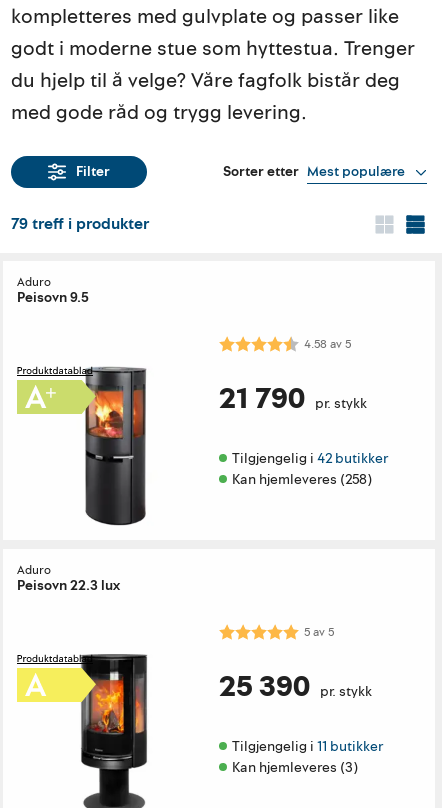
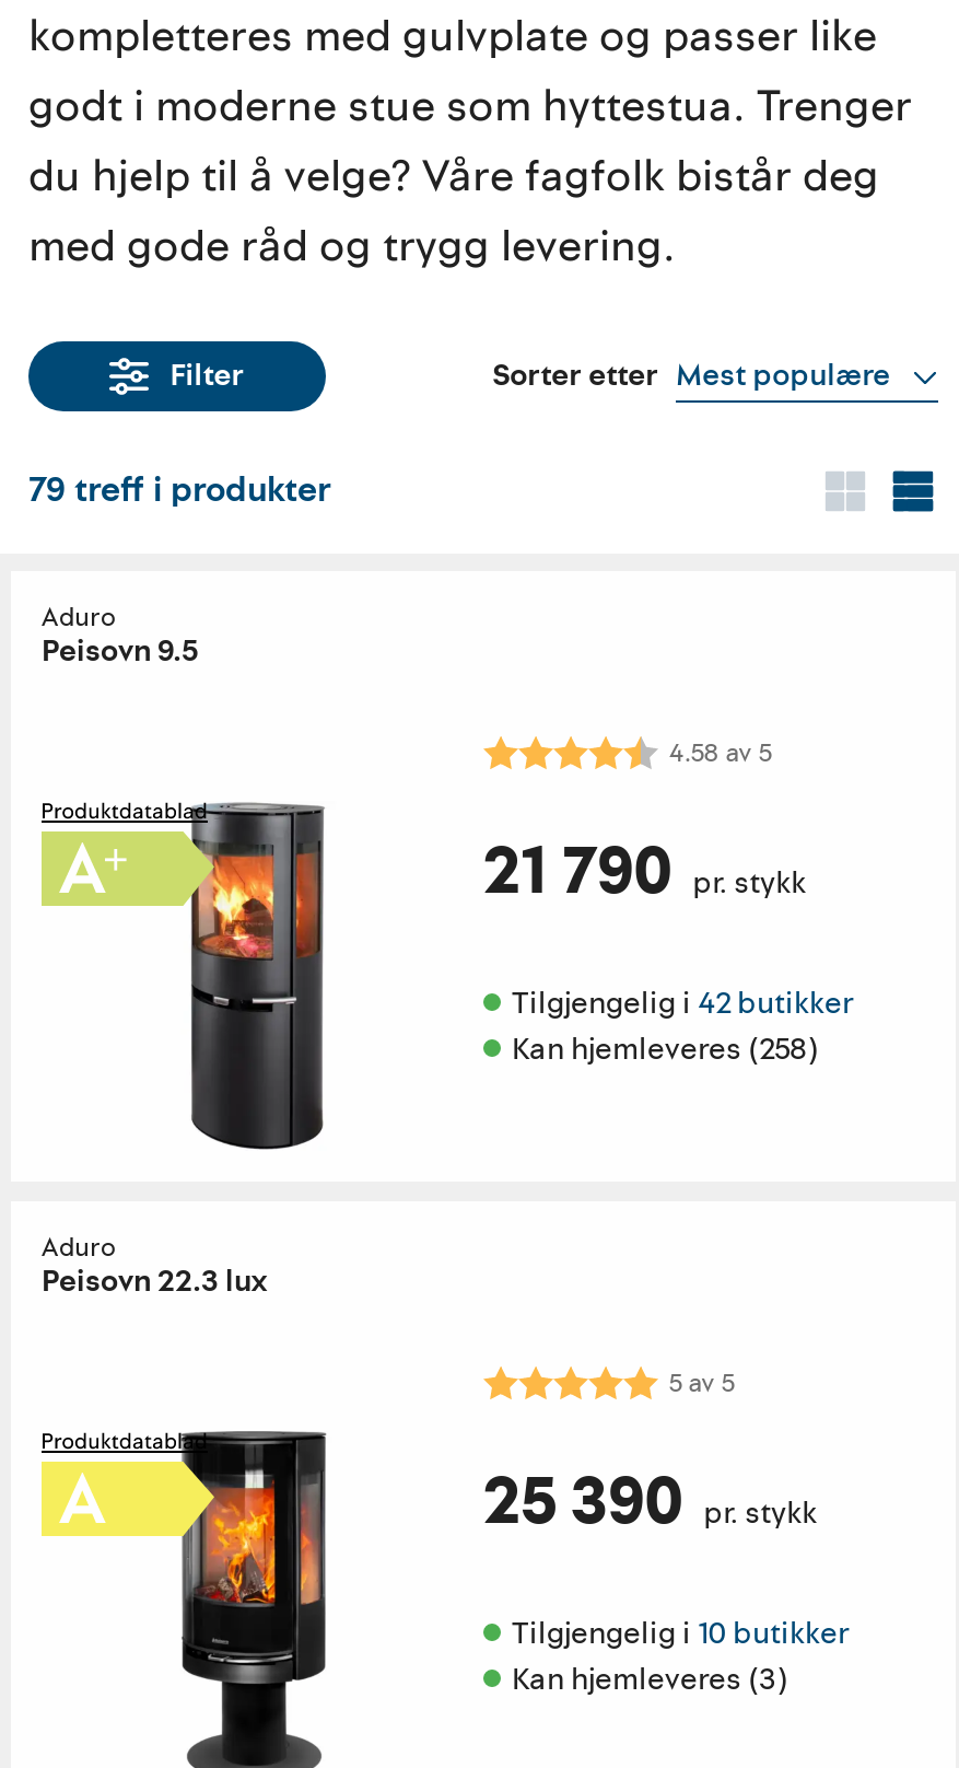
- Tilgjengelig i 11 butikker
+ Tilgjengelig i 10 butikker
